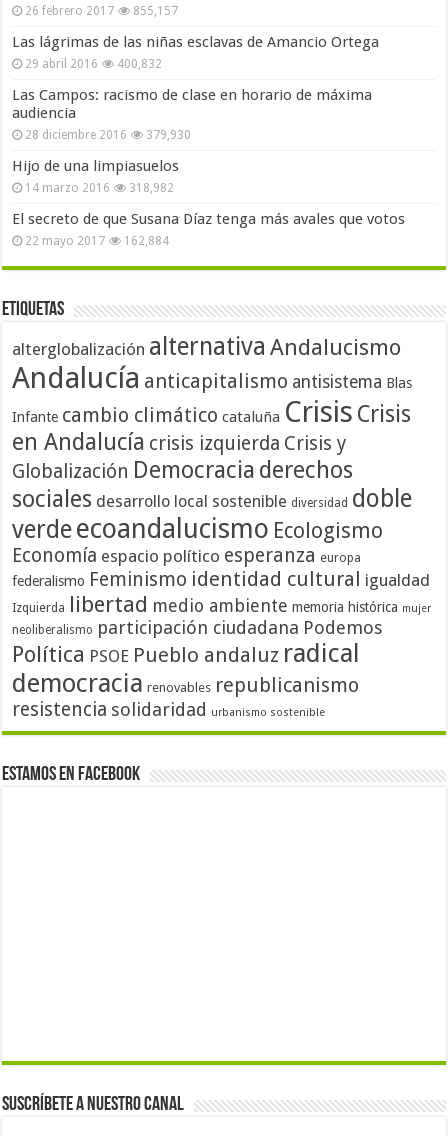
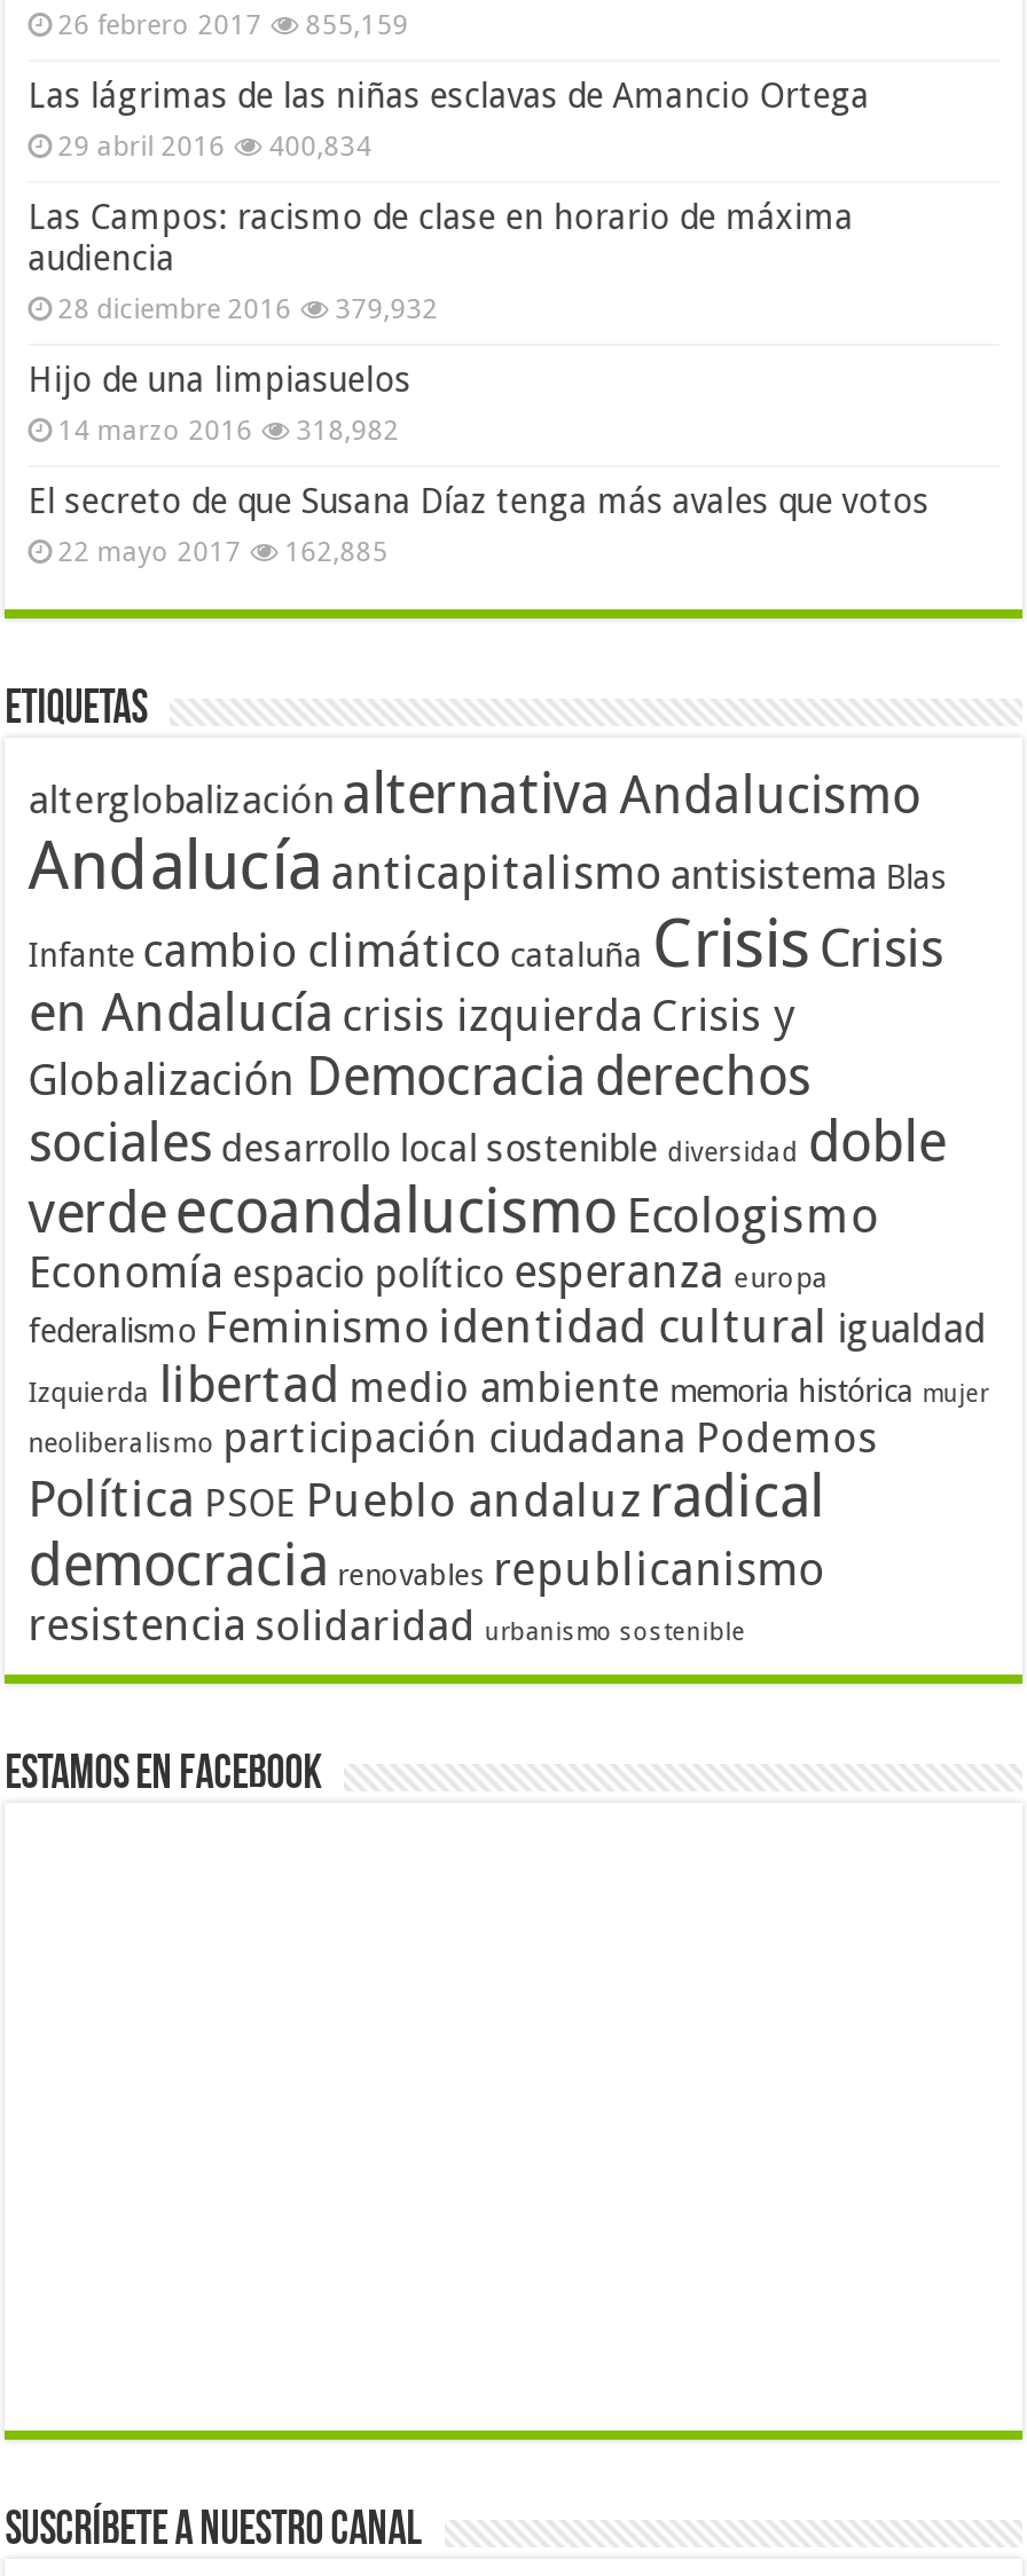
- 26 febrero 2017 855,157
+ 26 febrero 2017 855,159

- 29 abril 2016 400,832
+ 29 abril 2016 400,834

- 28 diciembre 2016 379,930
+ 28 diciembre 2016 379,932

- 22 mayo 2017 162,884
+ 22 mayo 2017 162,885
